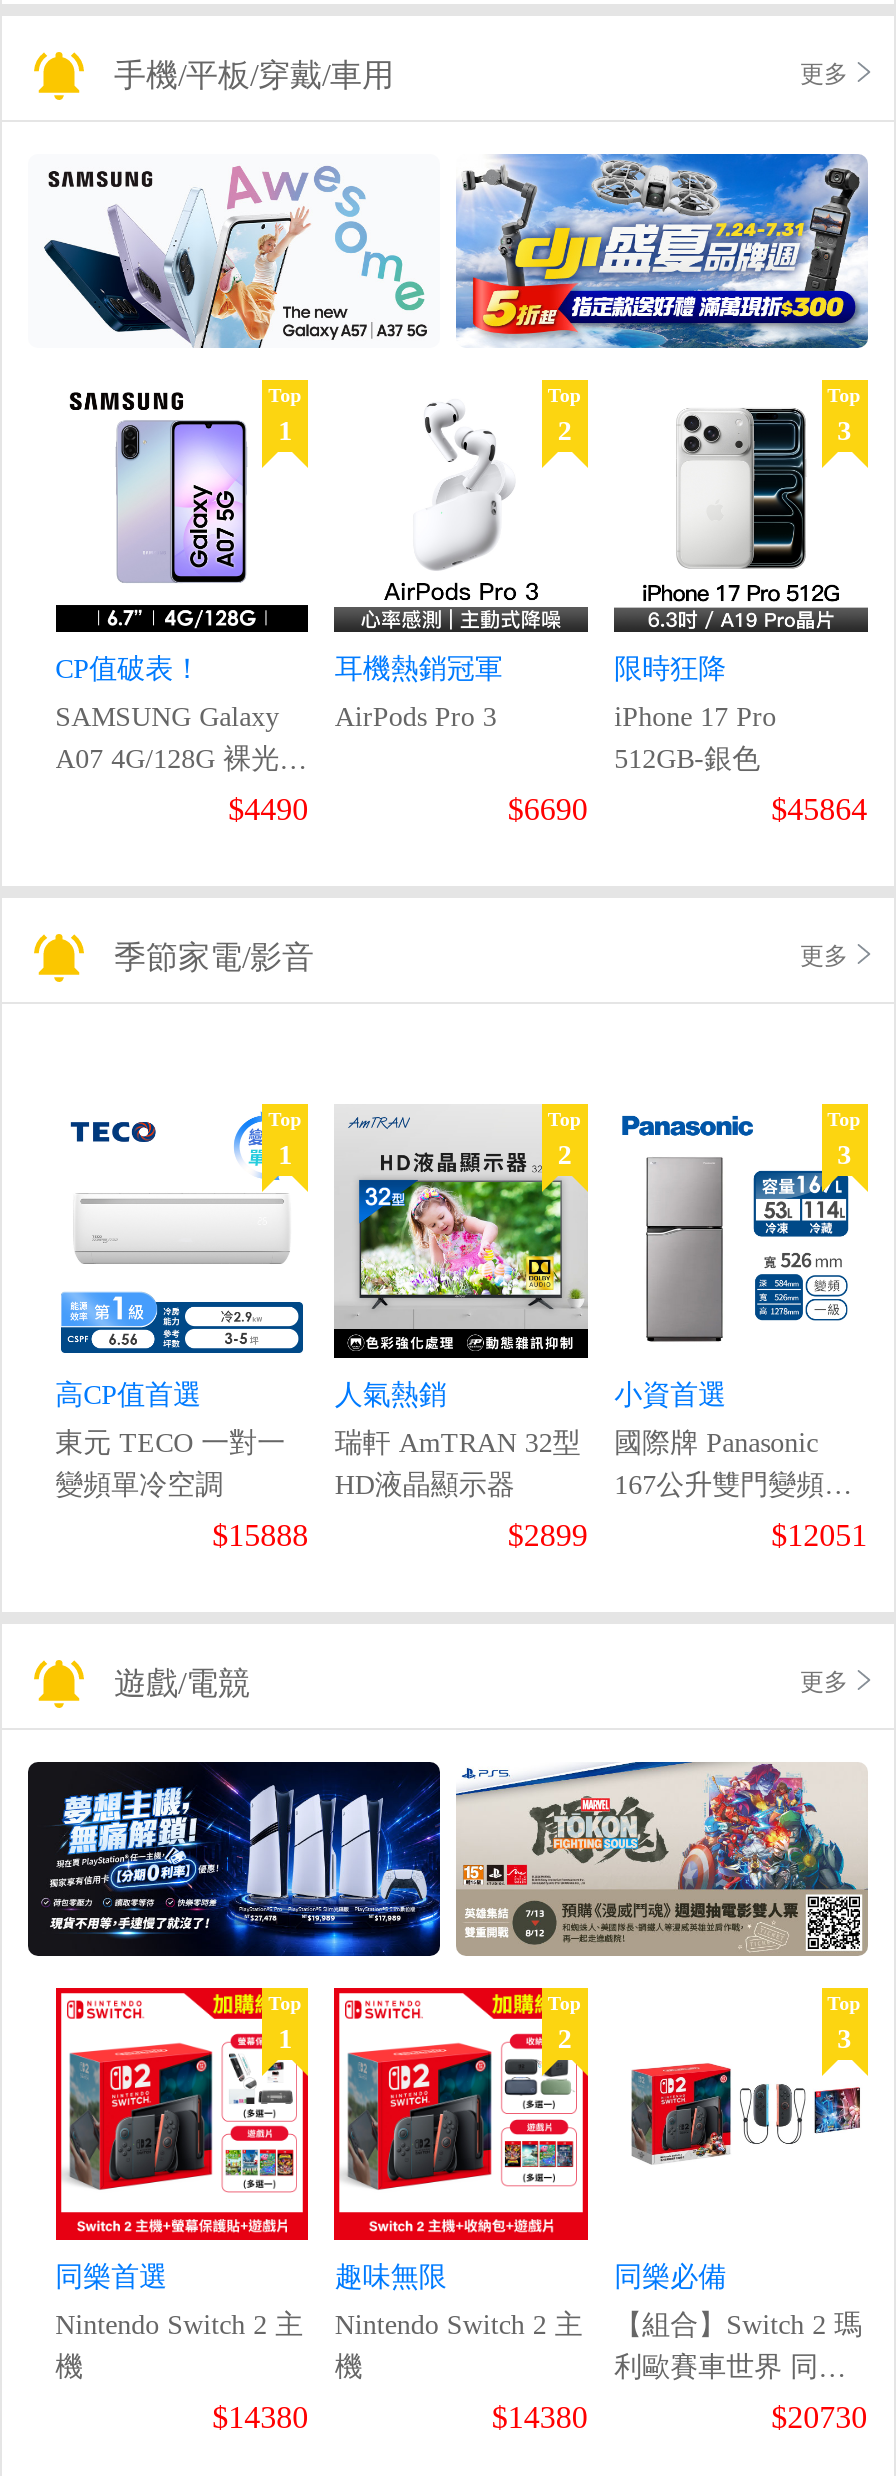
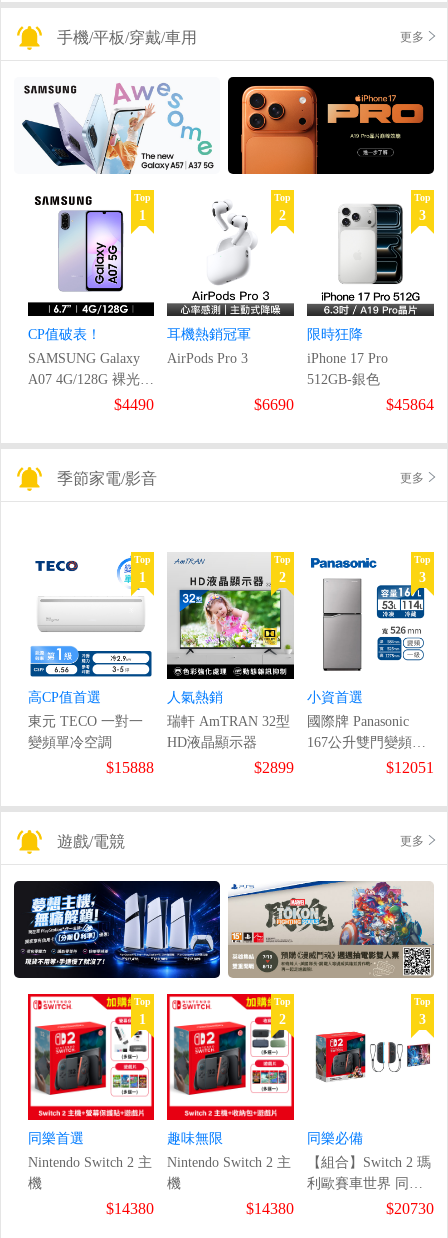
- [image]
+ [image]
